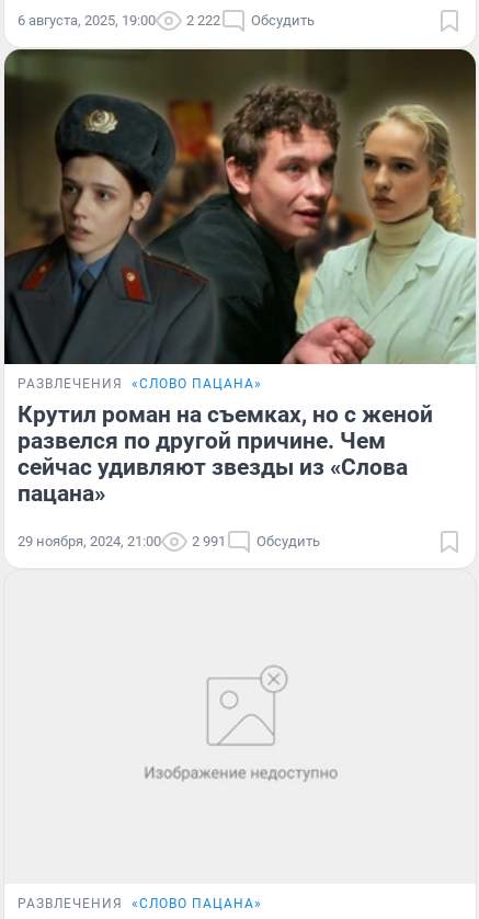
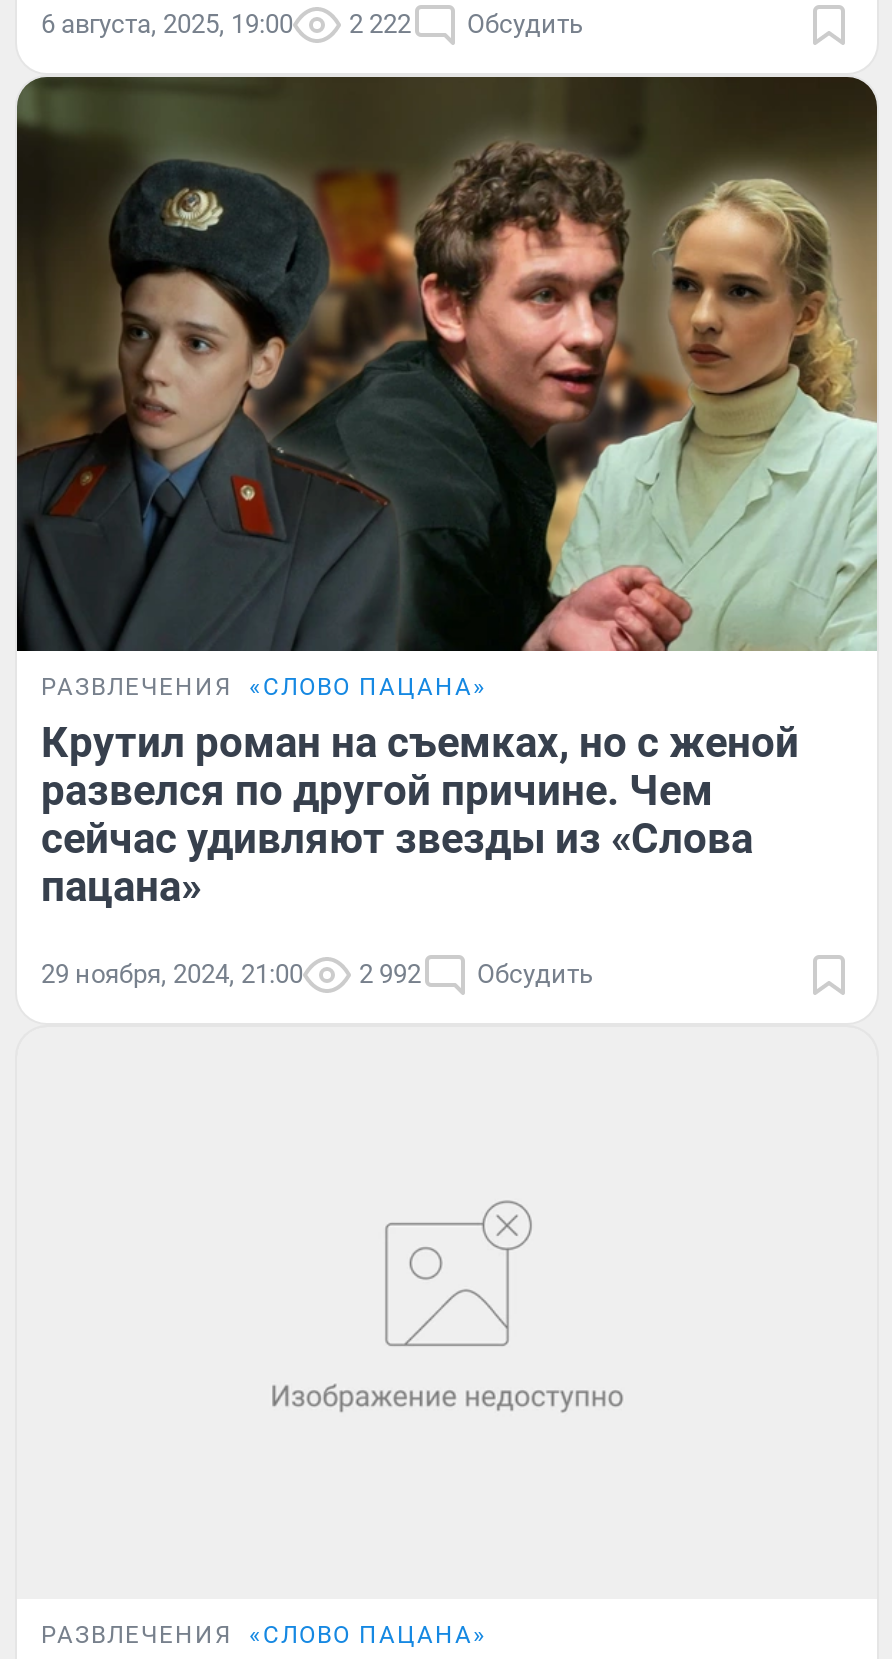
- 29 ноября, 2024, 21:00 2 991 Обсудить
+ 29 ноября, 2024, 21:00 2 992 Обсудить
